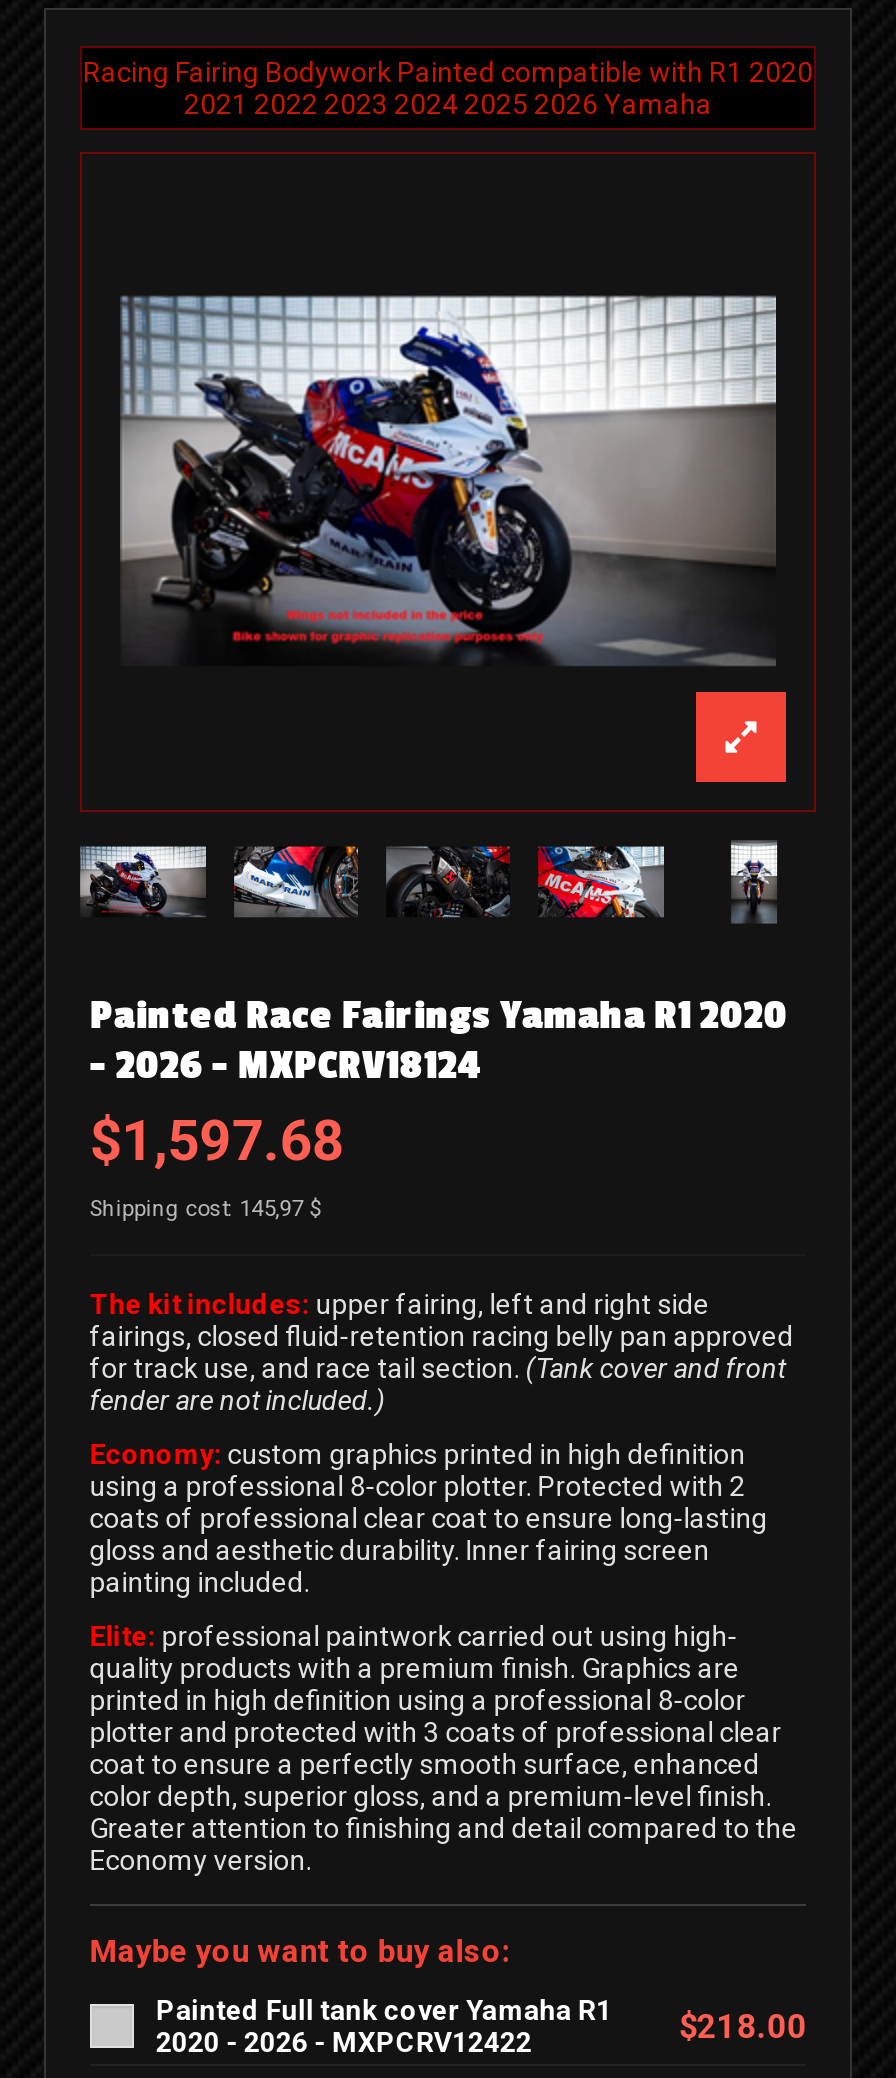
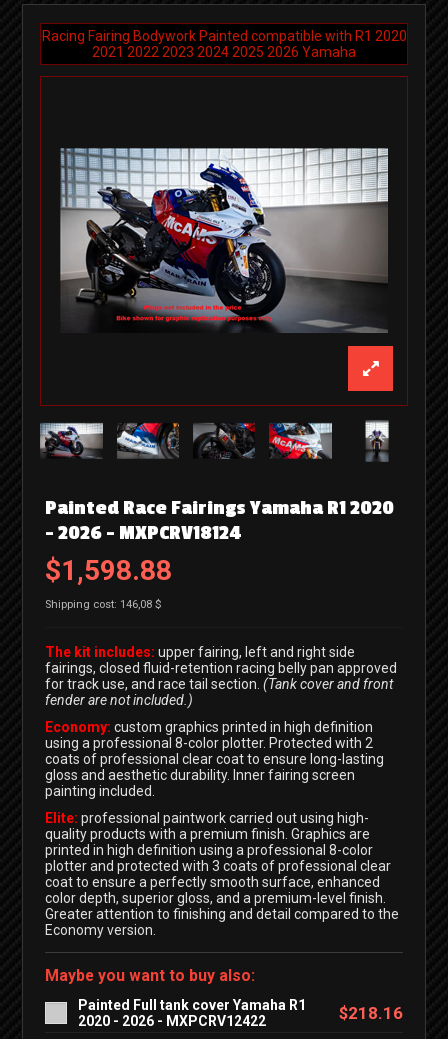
- $1,597.68
+ $1,598.88

- Shipping cost: 145,97 $
+ Shipping cost: 146,08 $

- $218.00
+ $218.16
